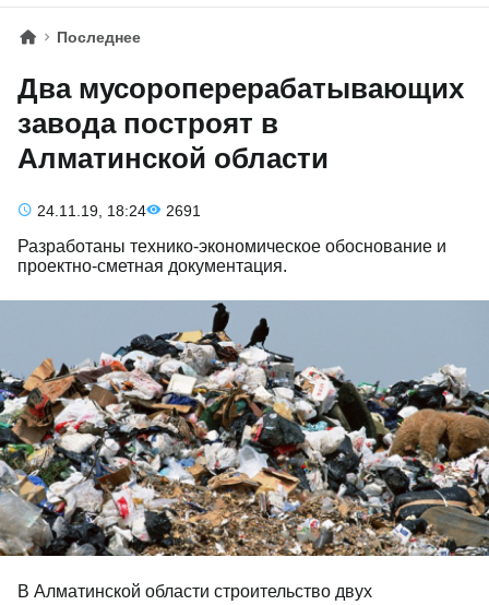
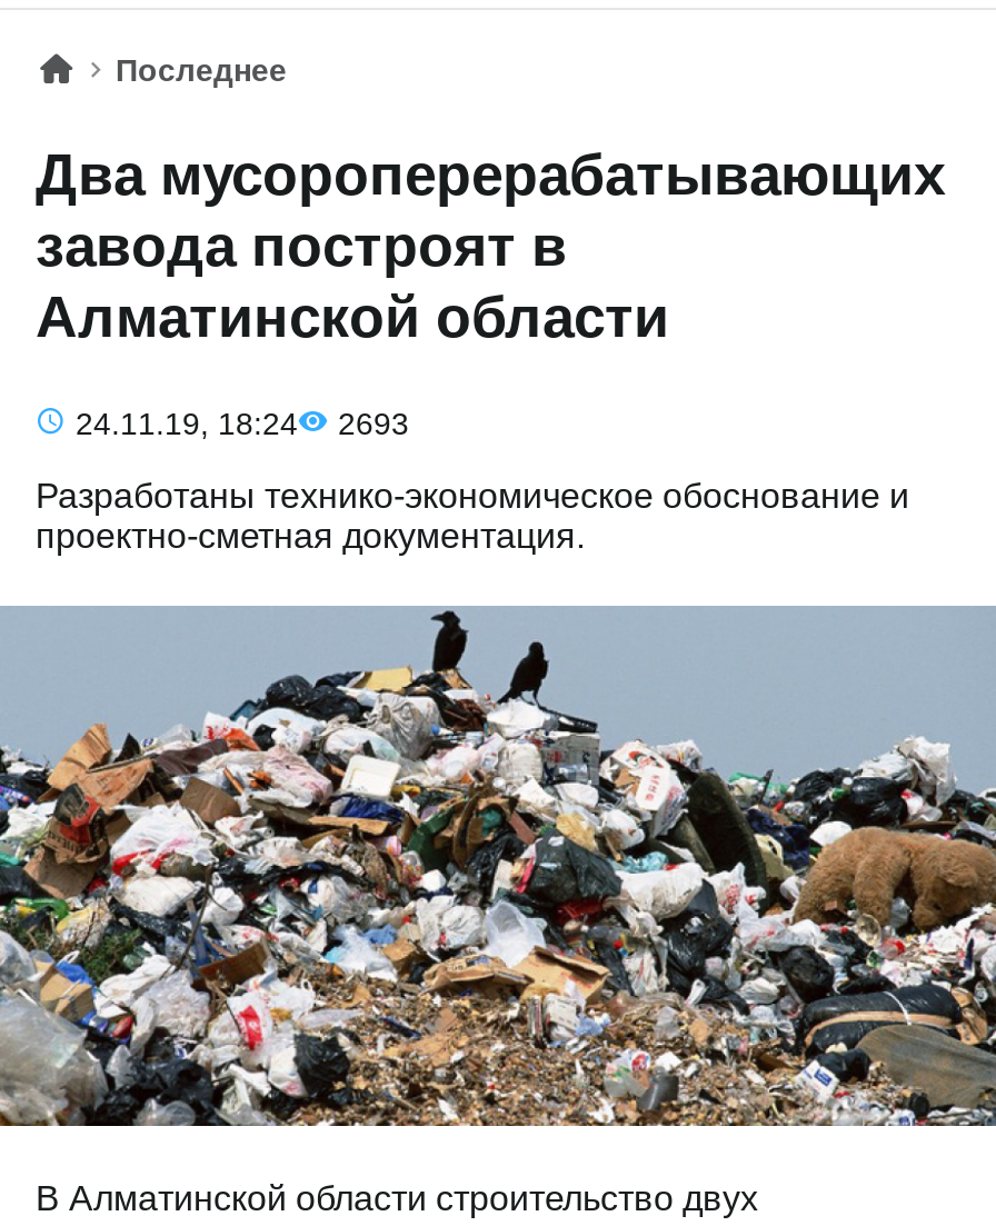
- 24.11.19, 18:24 2691
+ 24.11.19, 18:24 2693
